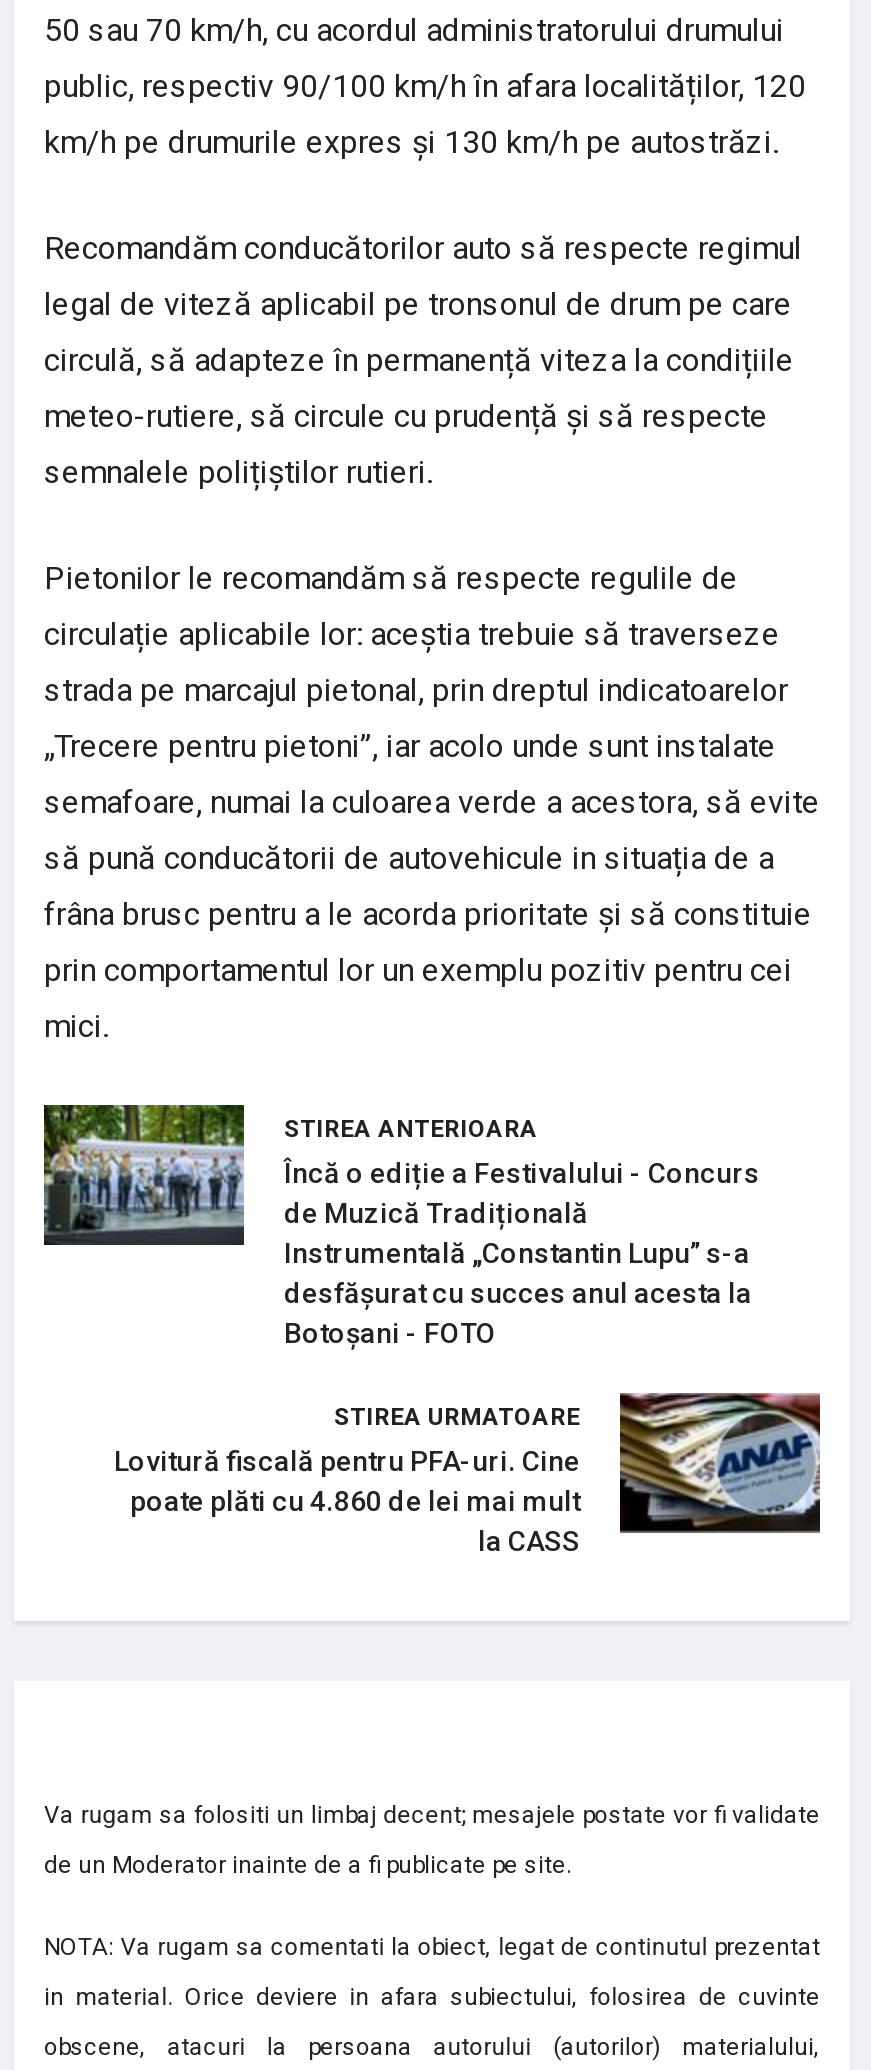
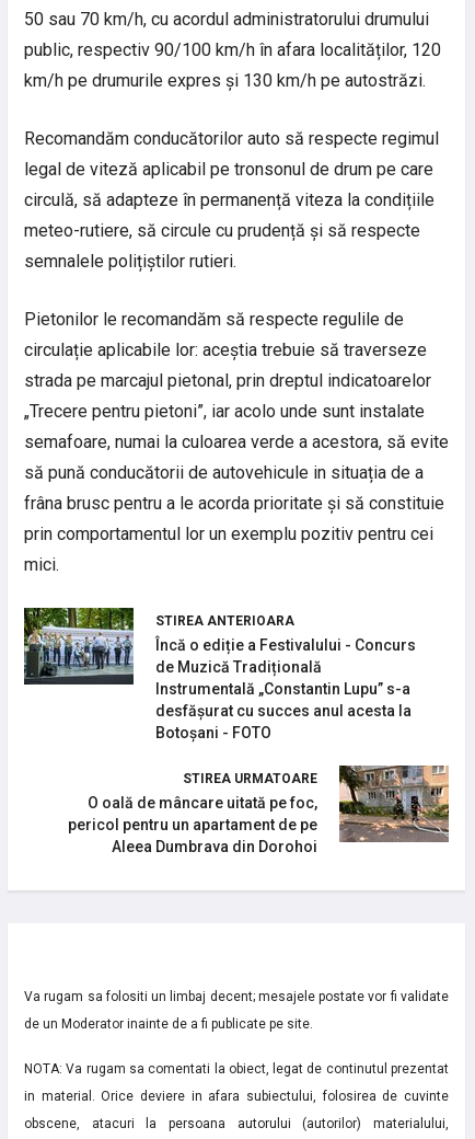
- [image]
- Lovitură fiscală pentru PFA-uri. Cine
- poate plăti cu 4.860 de lei mai mult
- la CASS
+ [image]
+ O oală de mâncare uitată pe foc,
+ pericol pentru un apartament de pe
+ Aleea Dumbrava din Dorohoi
